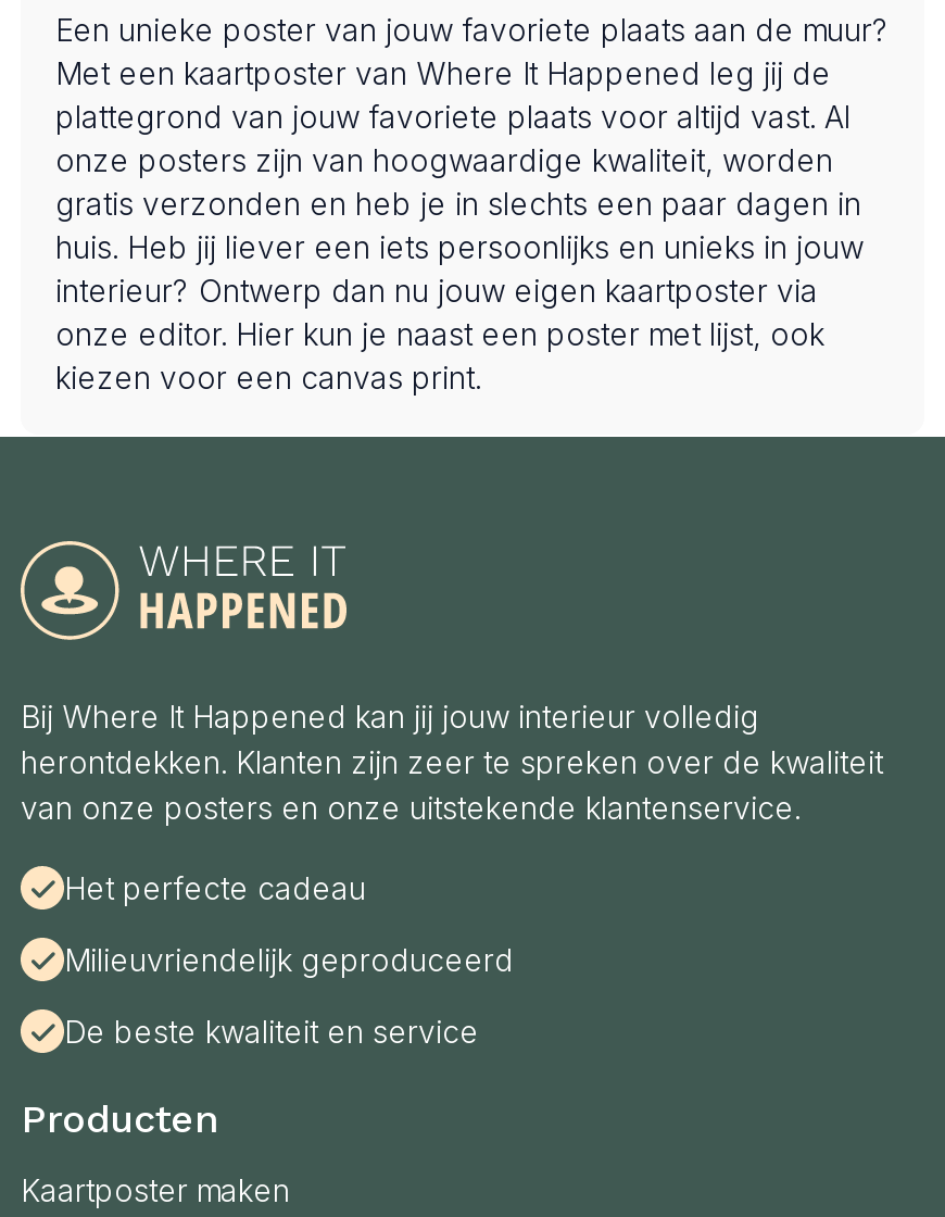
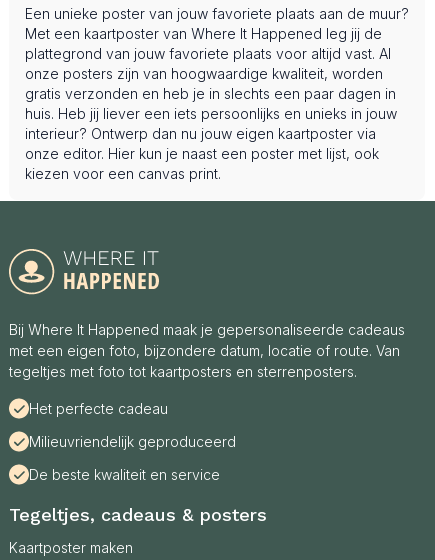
- Bij Where It Happened kan jij jouw interieur volledig
- herontdekken. Klanten zijn zeer te spreken over de kwaliteit
- van onze posters en onze uitstekende klantenservice.
+ Bij Where It Happened maak je gepersonaliseerde cadeaus
+ met een eigen foto, bijzondere datum, locatie of route. Van
+ tegeltjes met foto tot kaartposters en sterrenposters.

- Producten
+ Tegeltjes, cadeaus & posters
